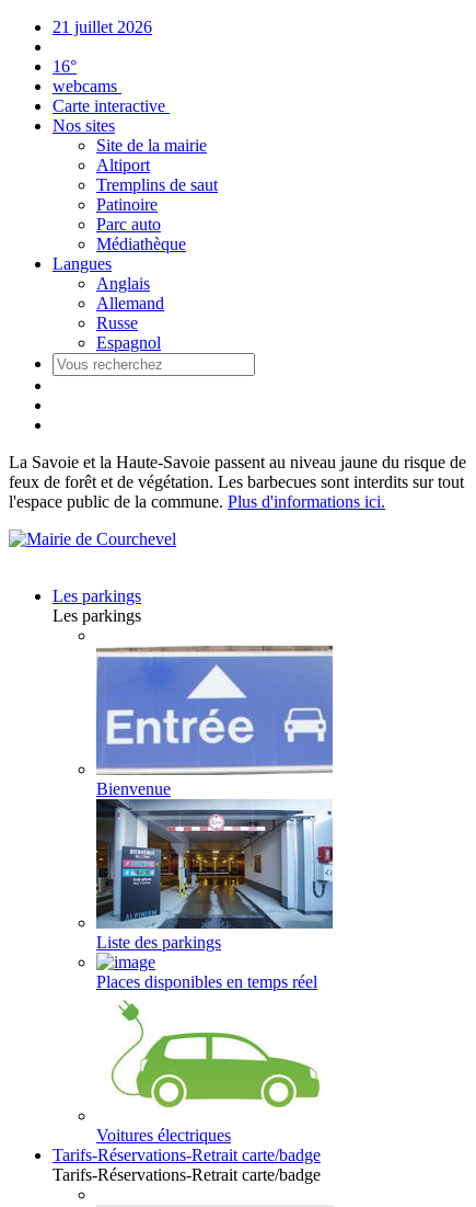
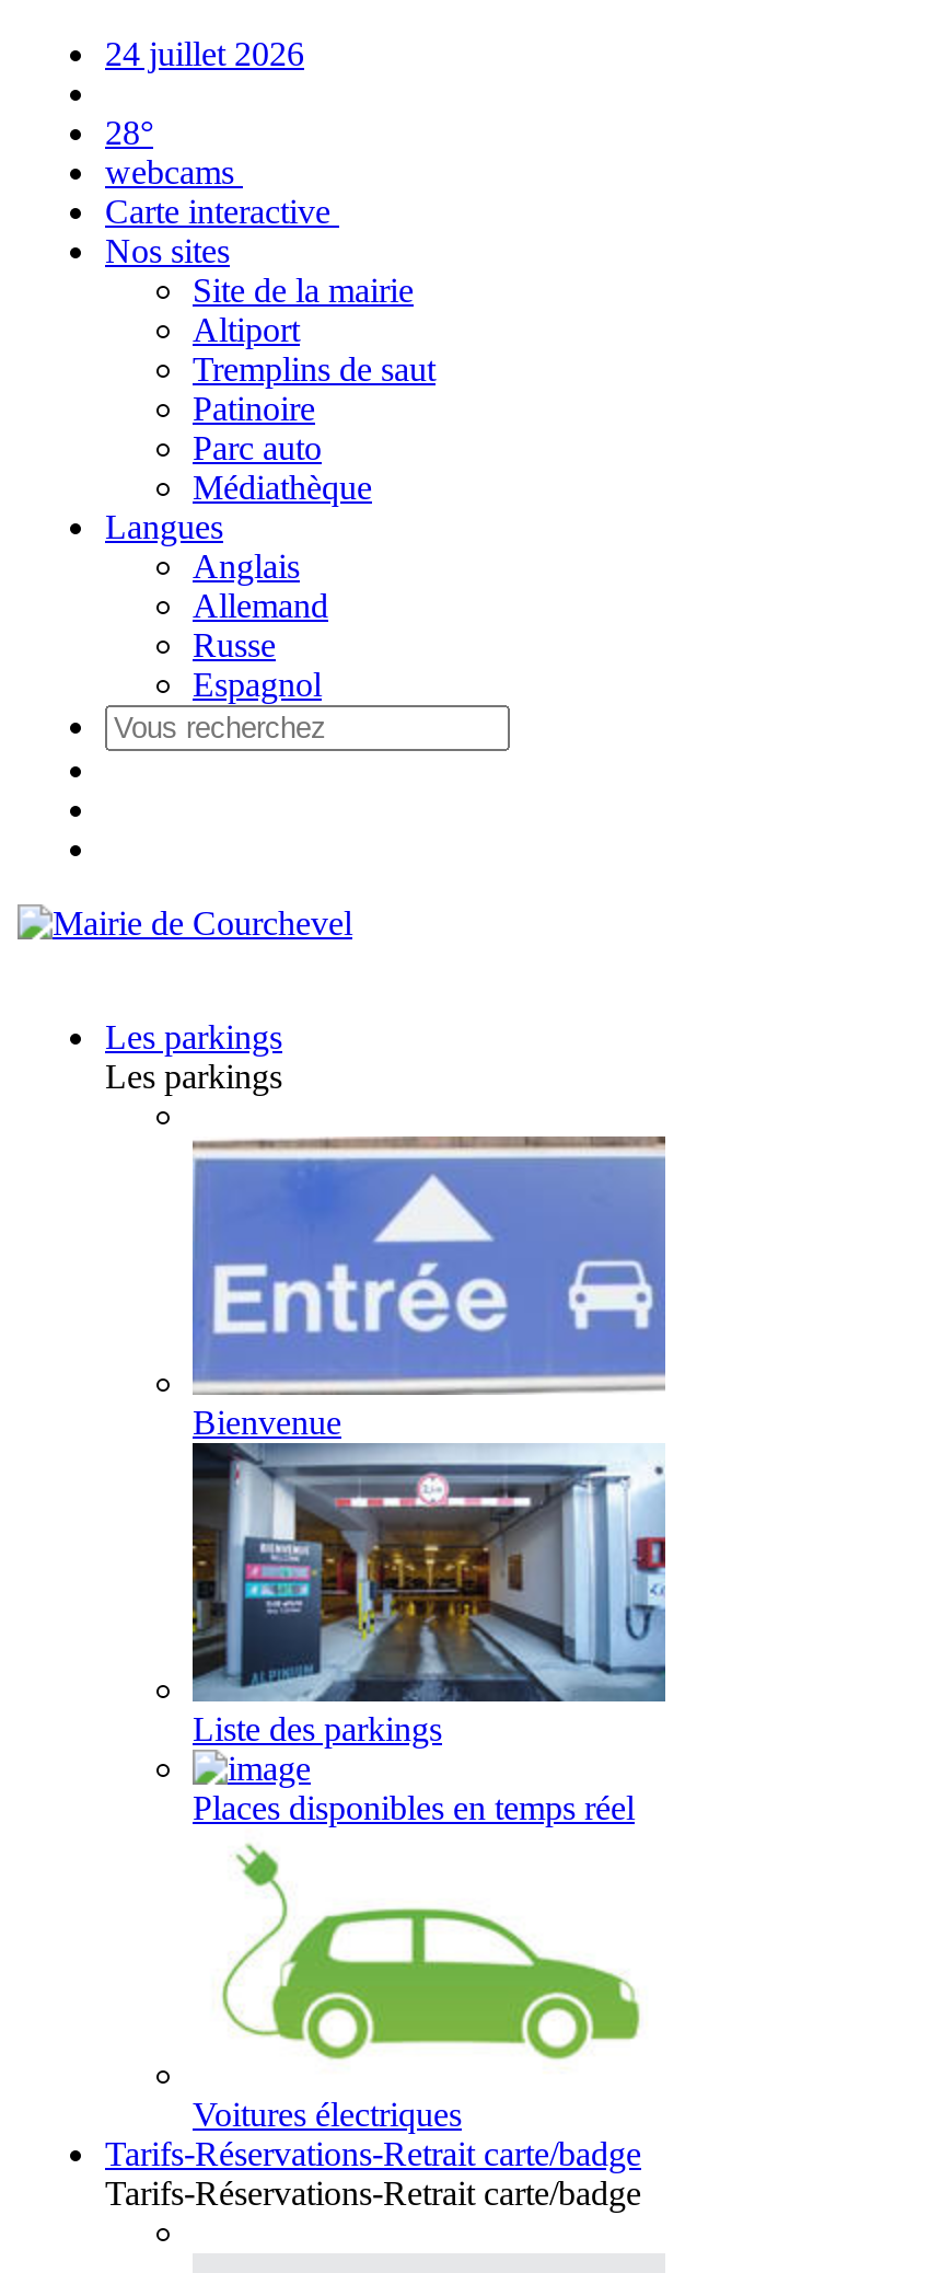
- 21 juillet 2026
+ 24 juillet 2026

- 16°
+ 28°

- La Savoie et la Haute-Savoie passent au niveau jaune du risque de
- feux de forêt et de végétation. Les barbecues sont interdits sur tout
- l'espace public de la commune. Plus d'informations ici.
